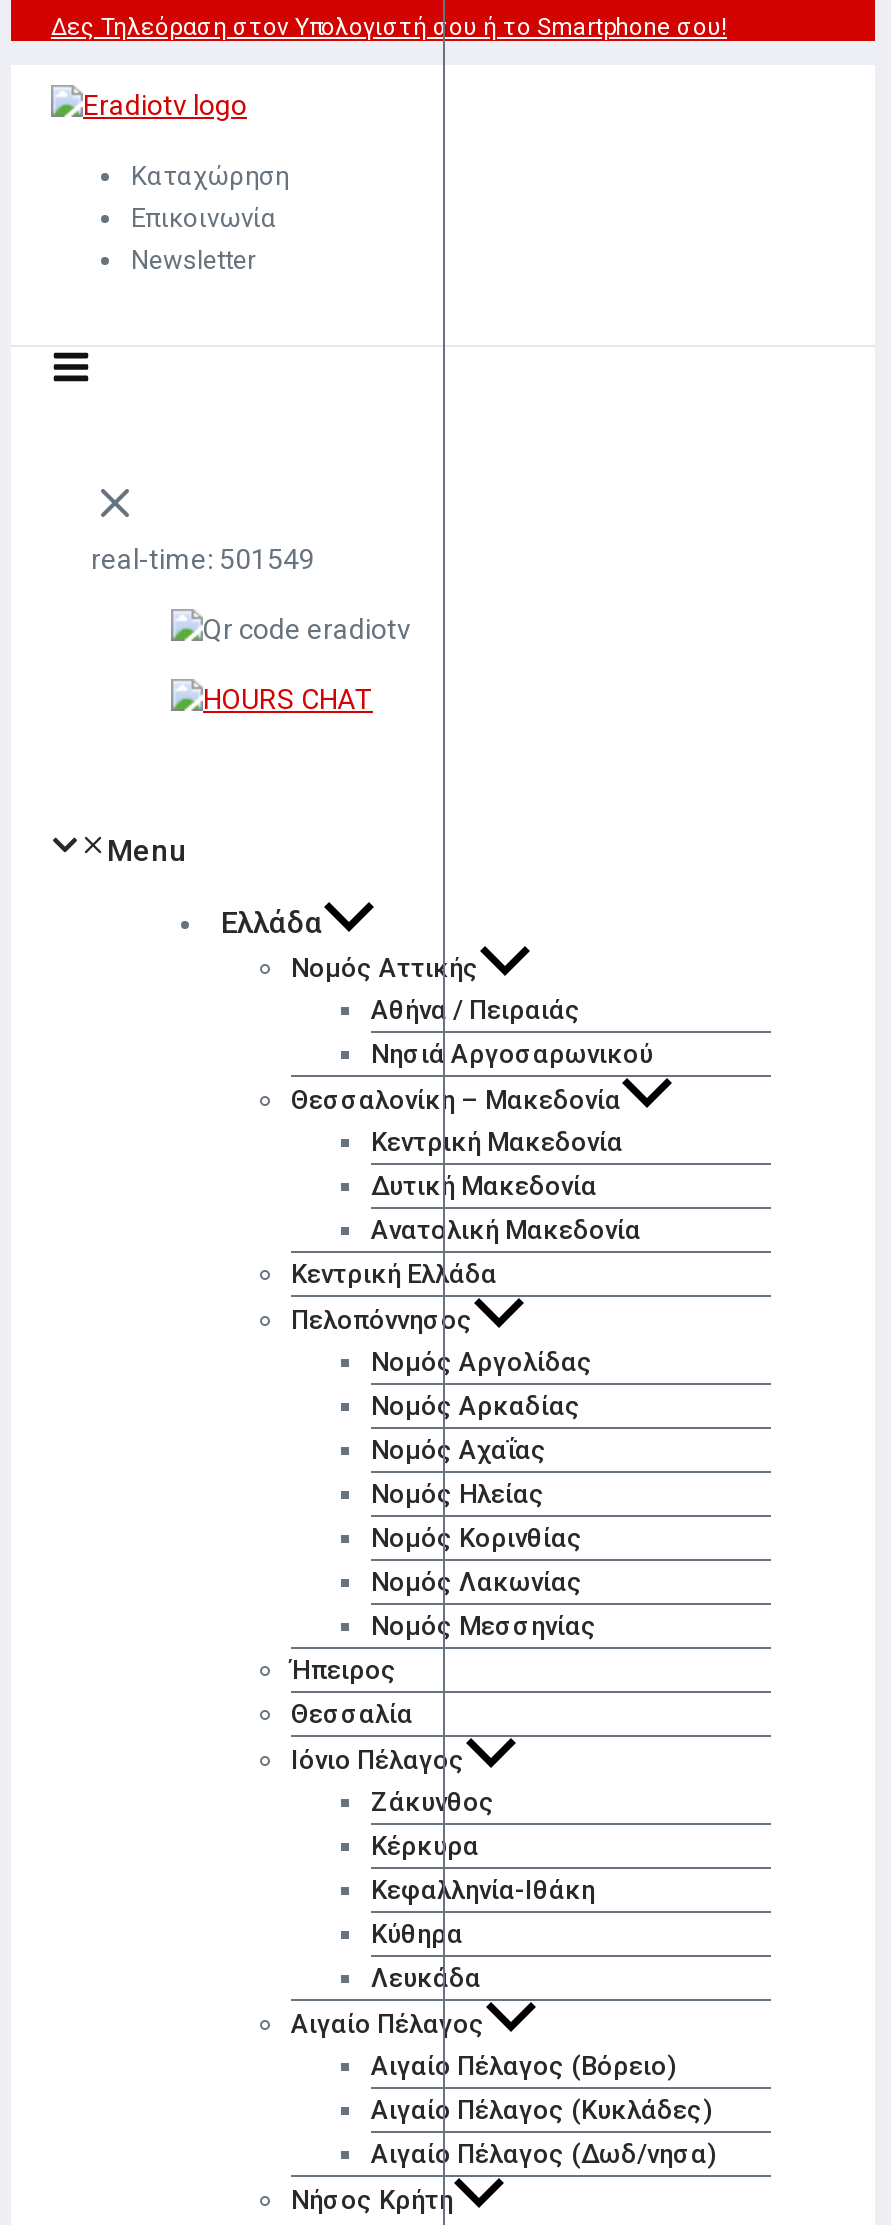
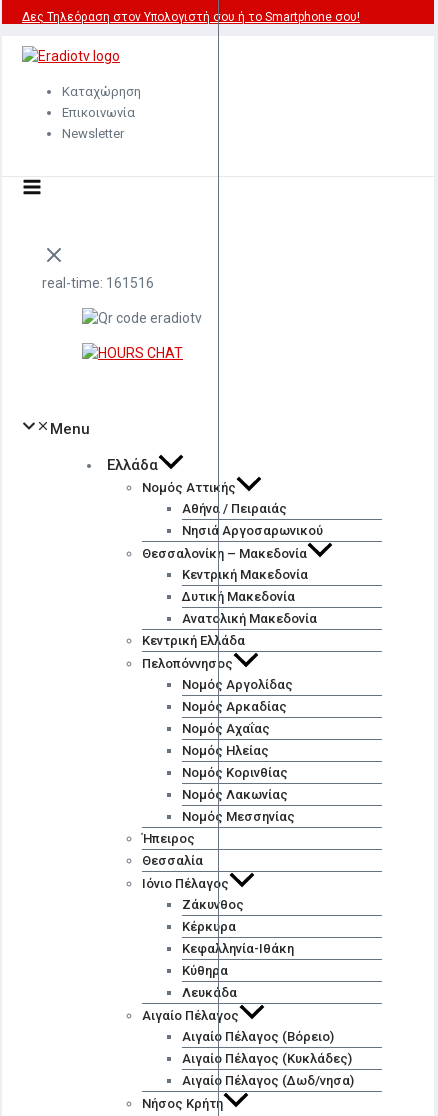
- real-time: 501549
+ real-time: 161516
